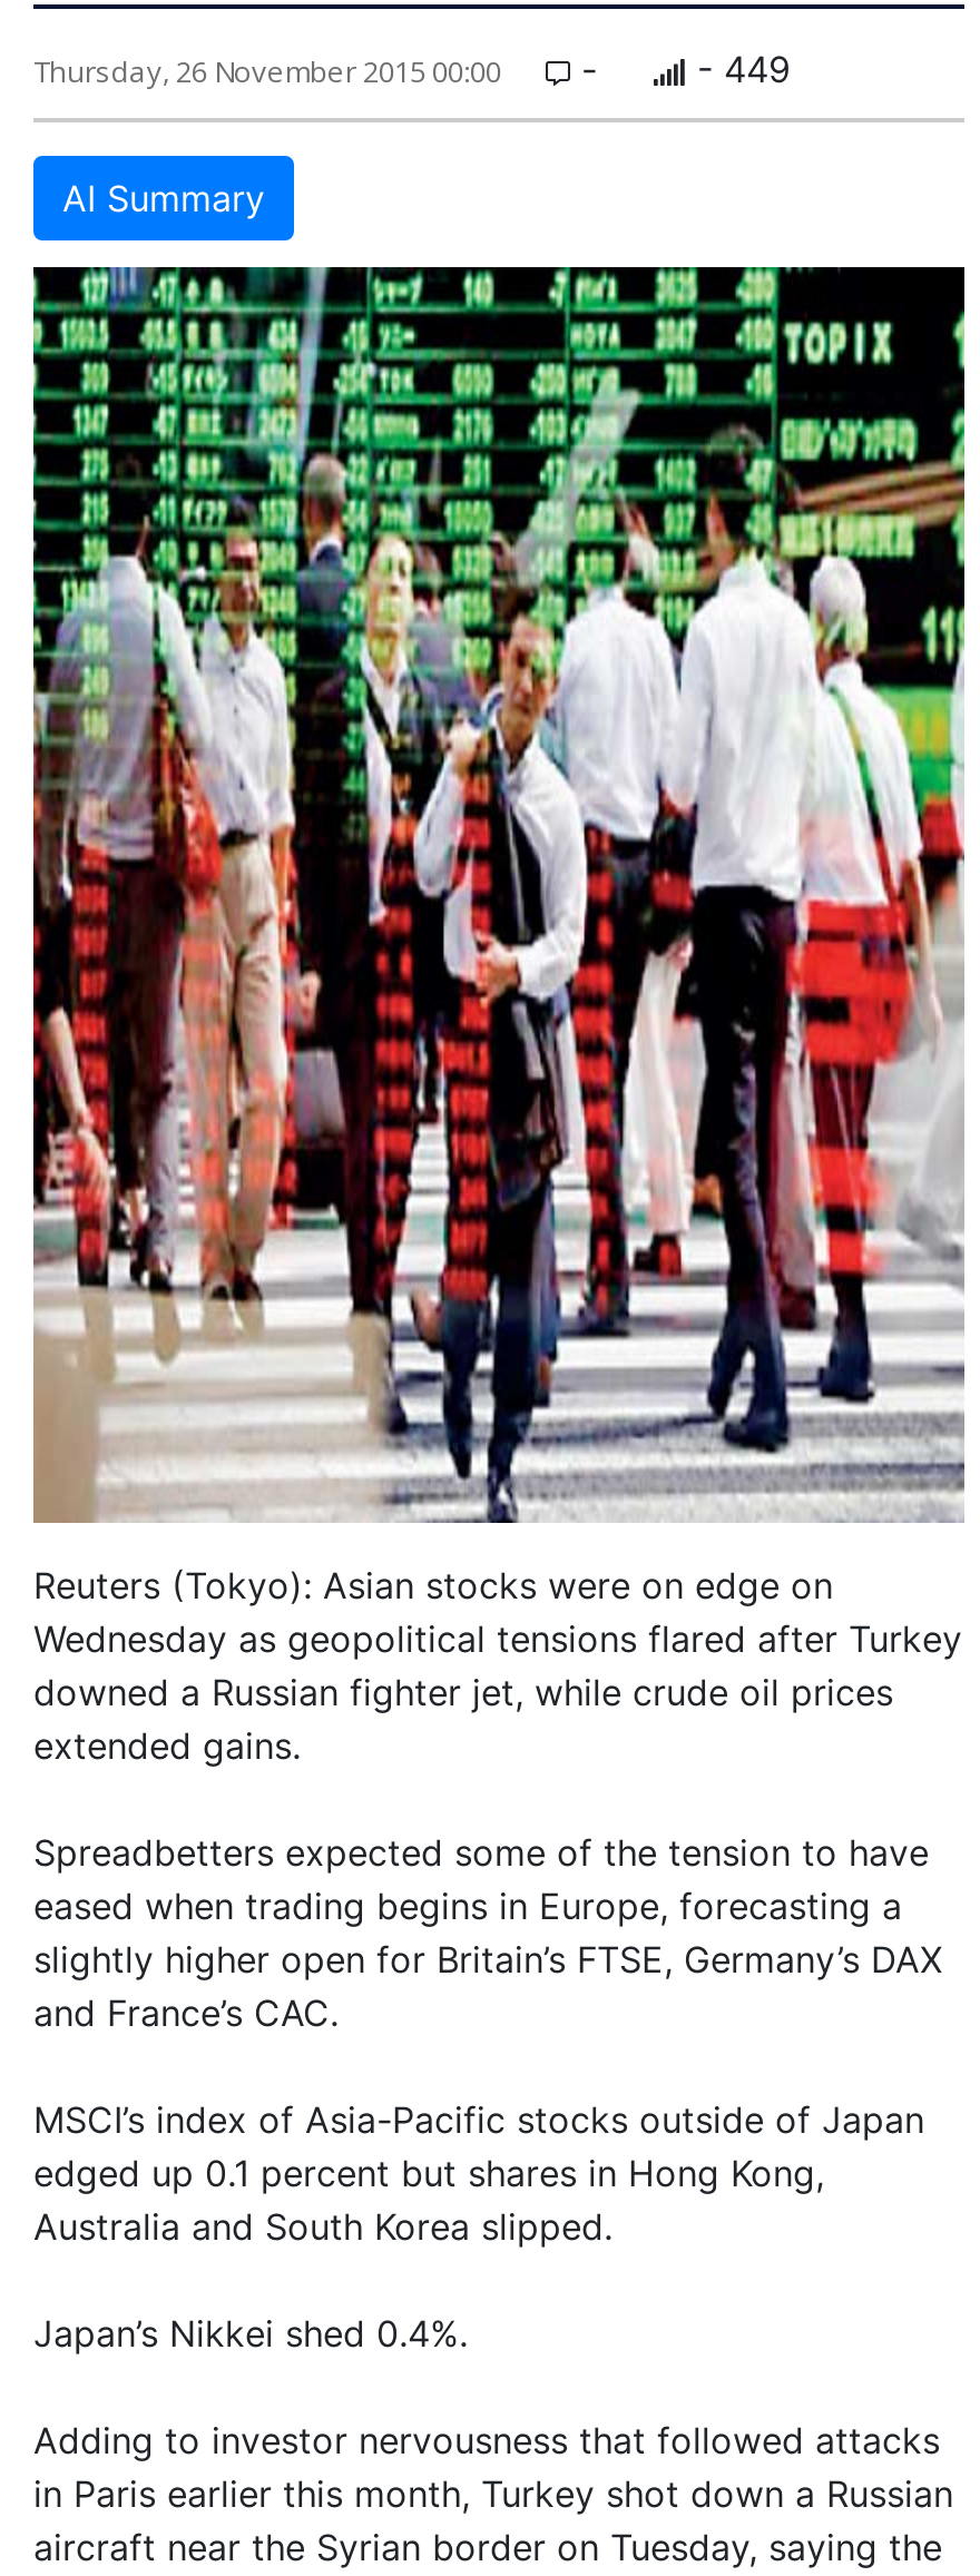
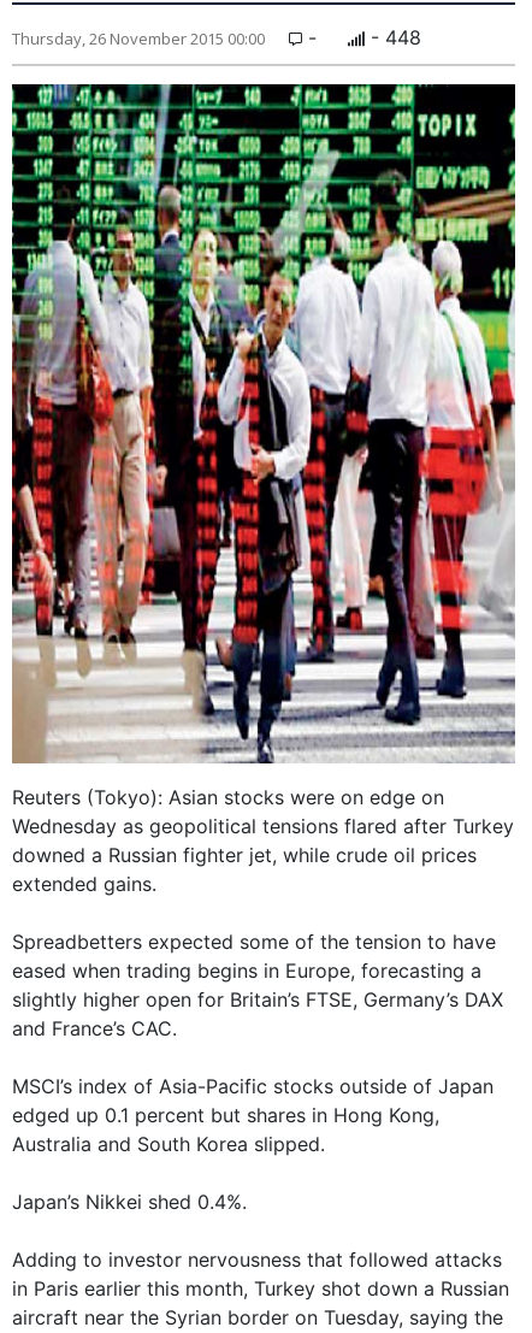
- - 449
- AI Summary
+ - 448
